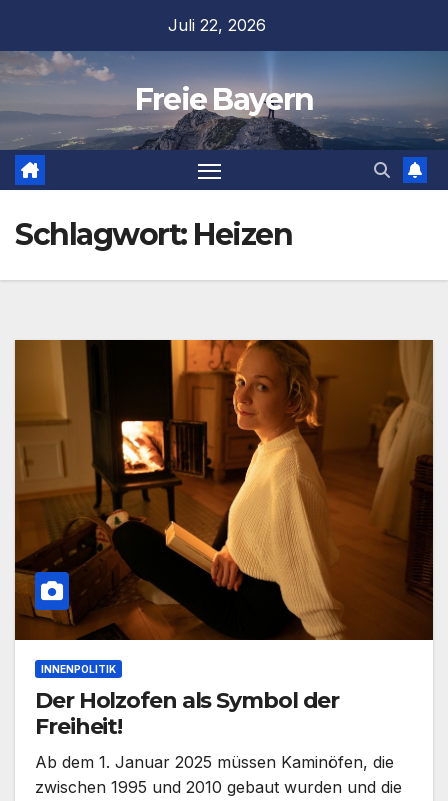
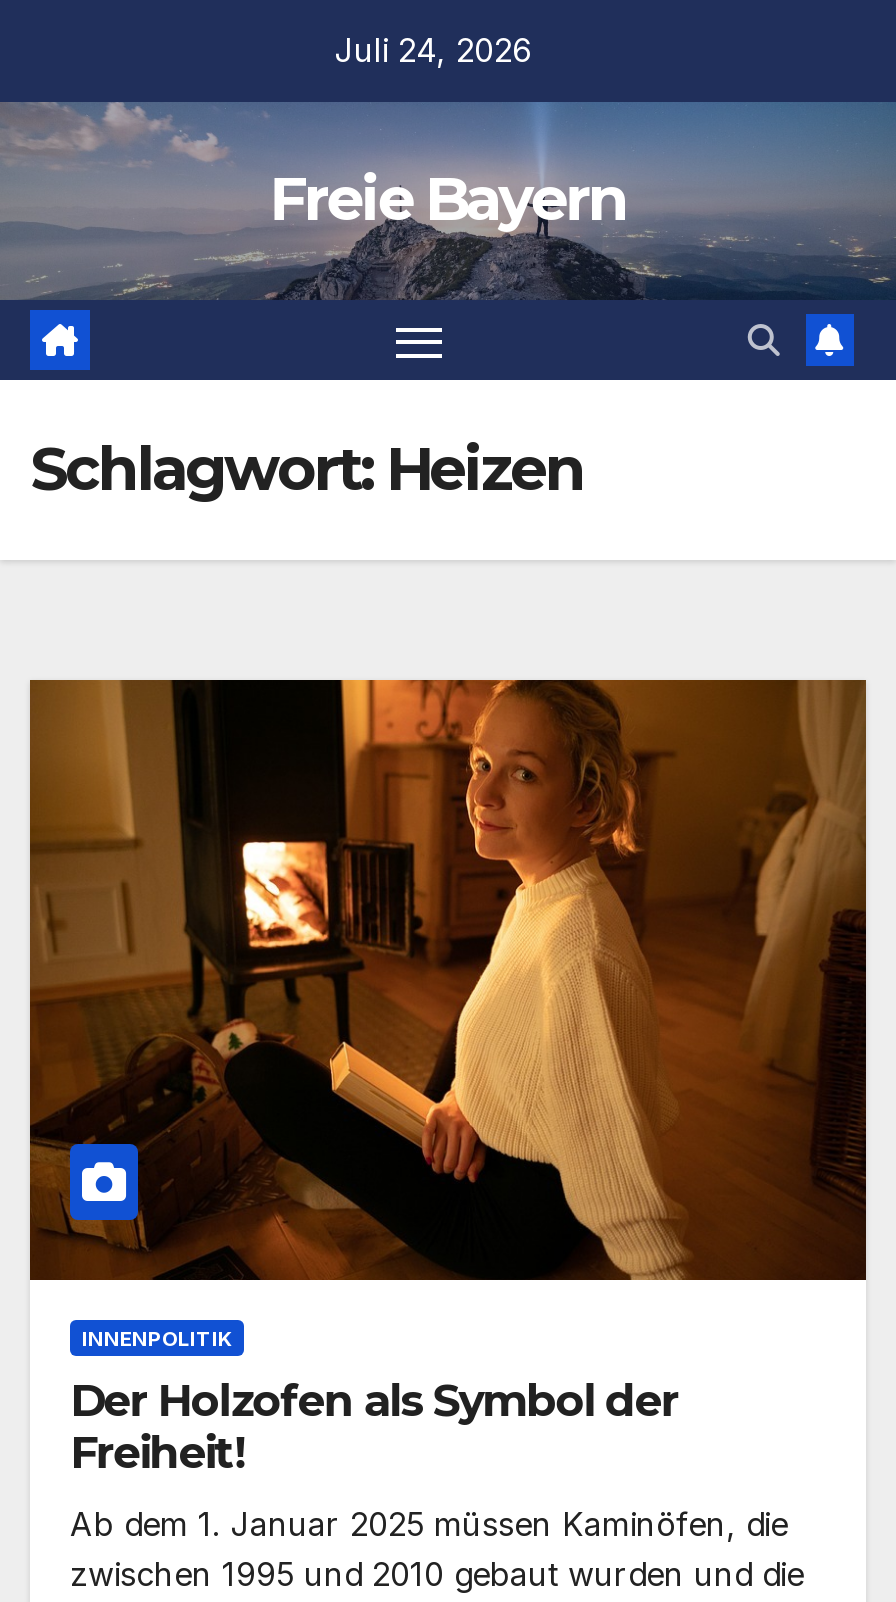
- Juli 22, 2026
+ Juli 24, 2026
